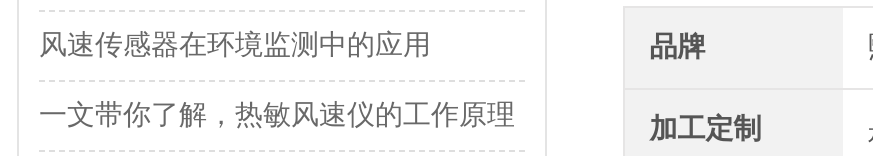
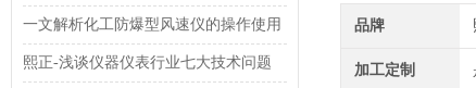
- 风速传感器在环境监测中的应用
+ 一文解析化工防爆型风速仪的操作使用

- 一文带你了解，热敏风速仪的工作原理
+ 熙正-浅谈仪器仪表行业七大技术问题
